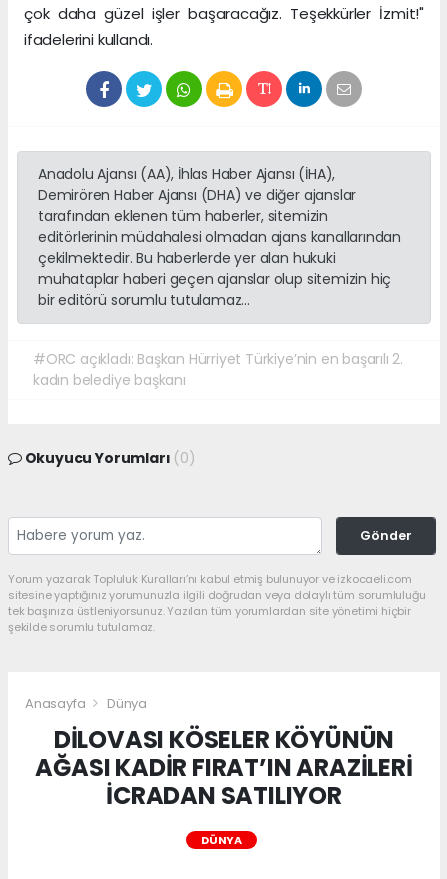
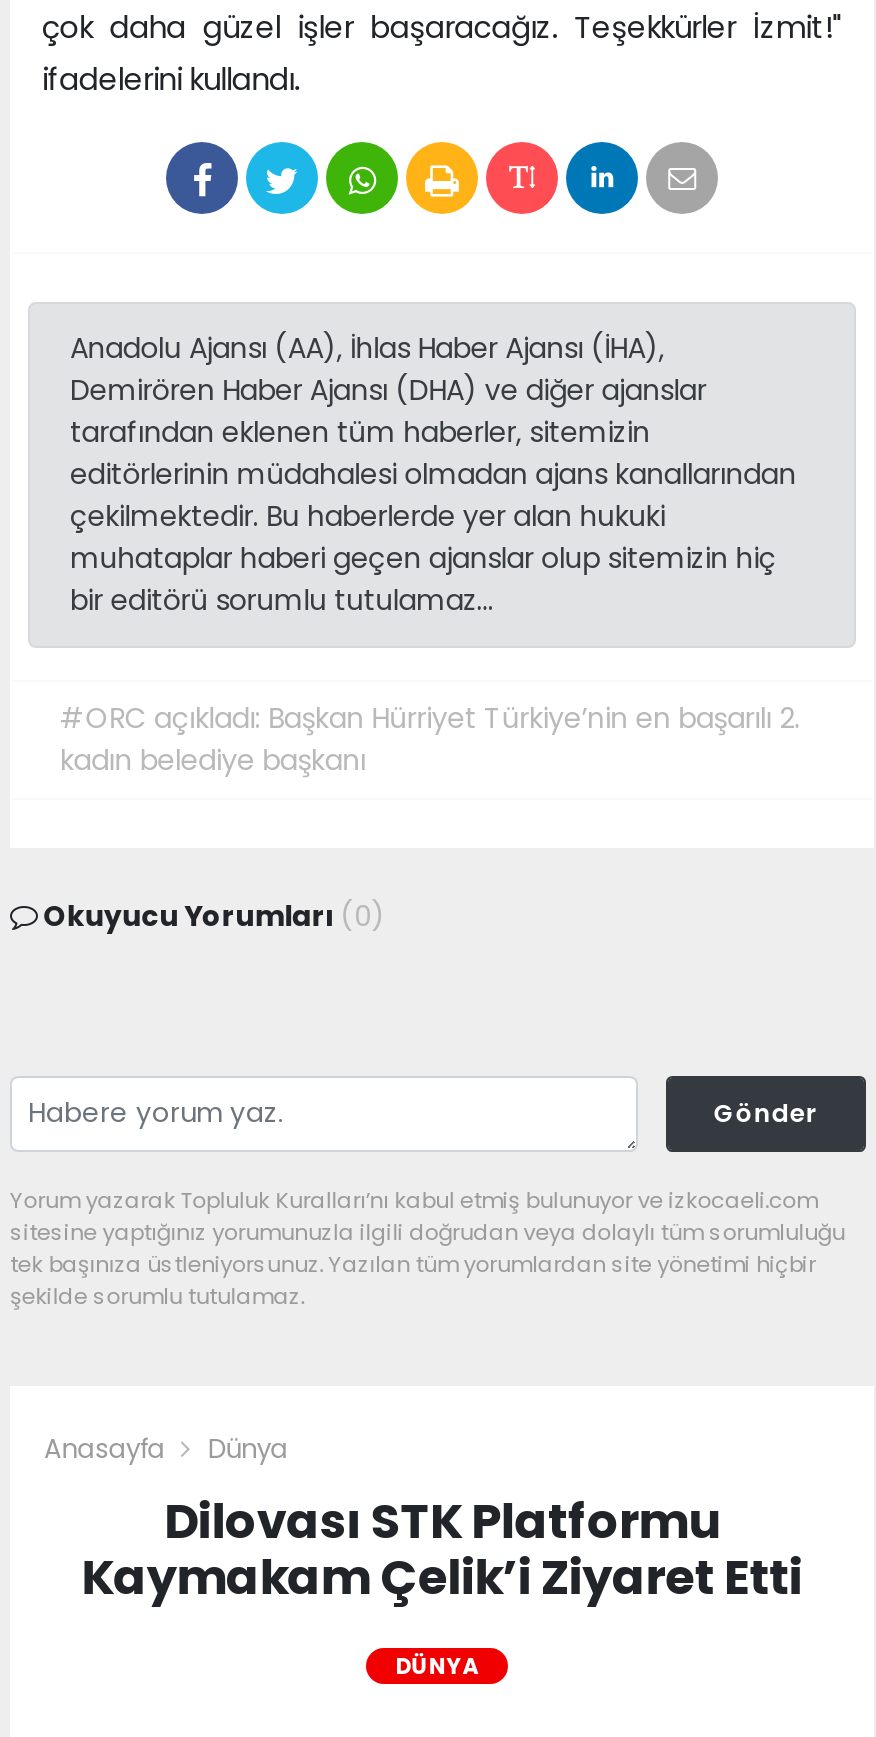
moved down: Gönder | Yorum yazarak Topluluk Kuralları’nı kabul etmiş bulunuyor ve izkocaeli.com | sitesine yaptığınız yorumunuzla ilgili doğrudan veya dolaylı tüm sorumluluğu | tek başınıza üstleniyorsunuz. Yazılan tüm yorumlardan site yönetimi hiçbir | şekilde sorumlu tutulamaz. | Anasayfa | Dünya

- DİLOVASI KÖSELER KÖYÜNÜN
- AĞASI KADİR FIRAT’IN ARAZİLERİ
- İCRADAN SATILIYOR
+ Dilovası STK Platformu
+ Kaymakam Çelik’i Ziyaret Etti
